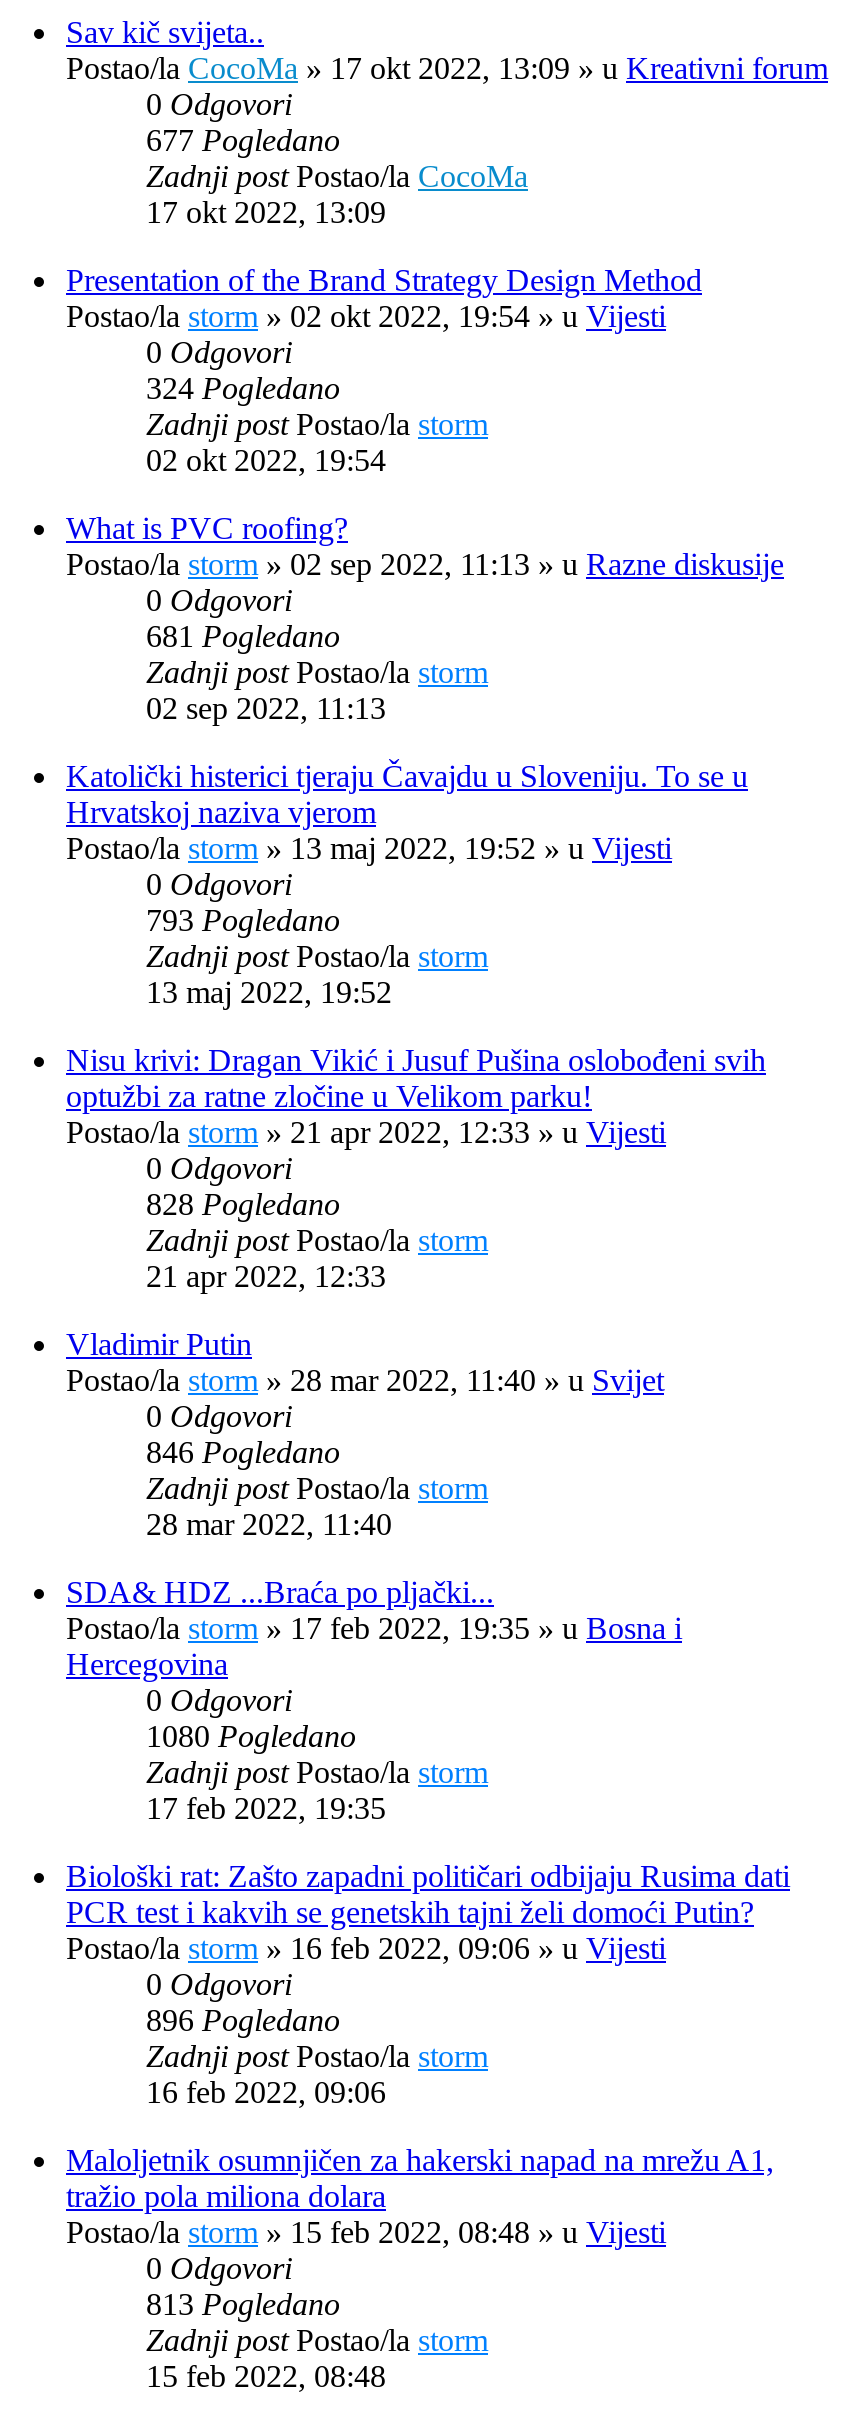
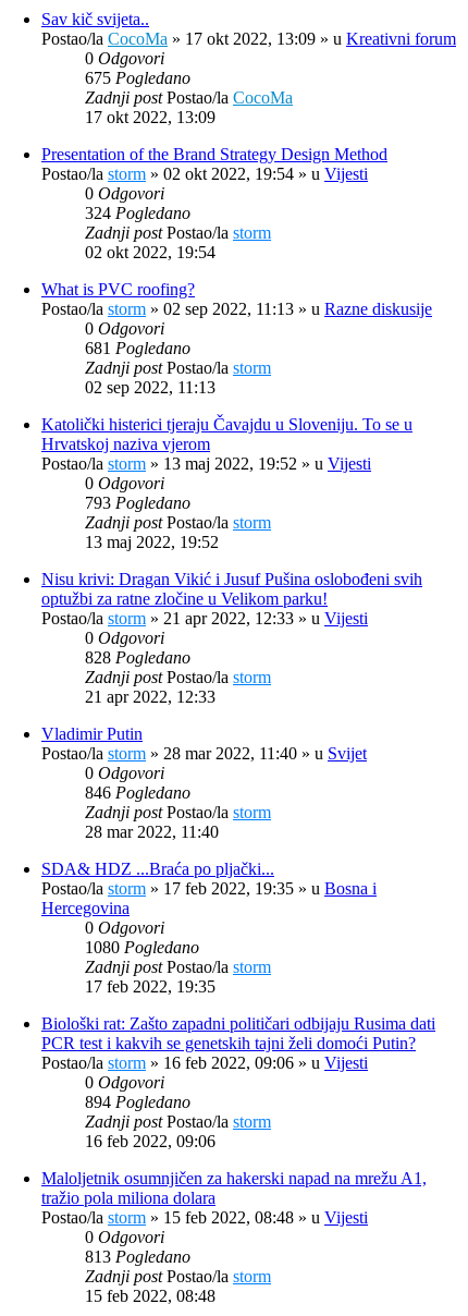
- 677 Pogledano
+ 675 Pogledano

- 896 Pogledano
+ 894 Pogledano
